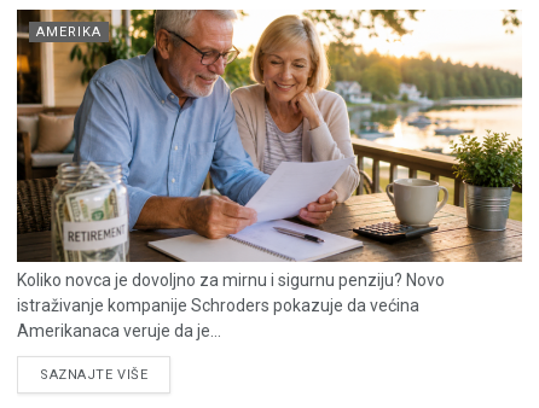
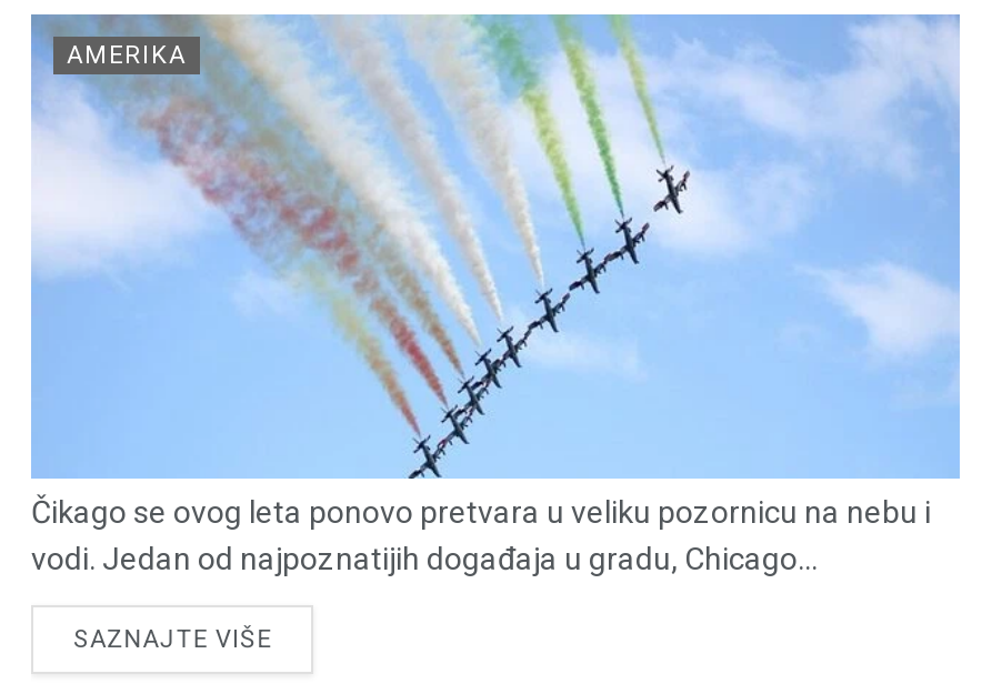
- [image]
- Koliko novca je dovoljno za mirnu i sigurnu penziju? Novo
- istraživanje kompanije Schroders pokazuje da većina
- Amerikanaca veruje da je...
+ [image]
+ Čikago se ovog leta ponovo pretvara u veliku pozornicu na nebu i
+ vodi. Jedan od najpoznatijih događaja u gradu, Chicago...
